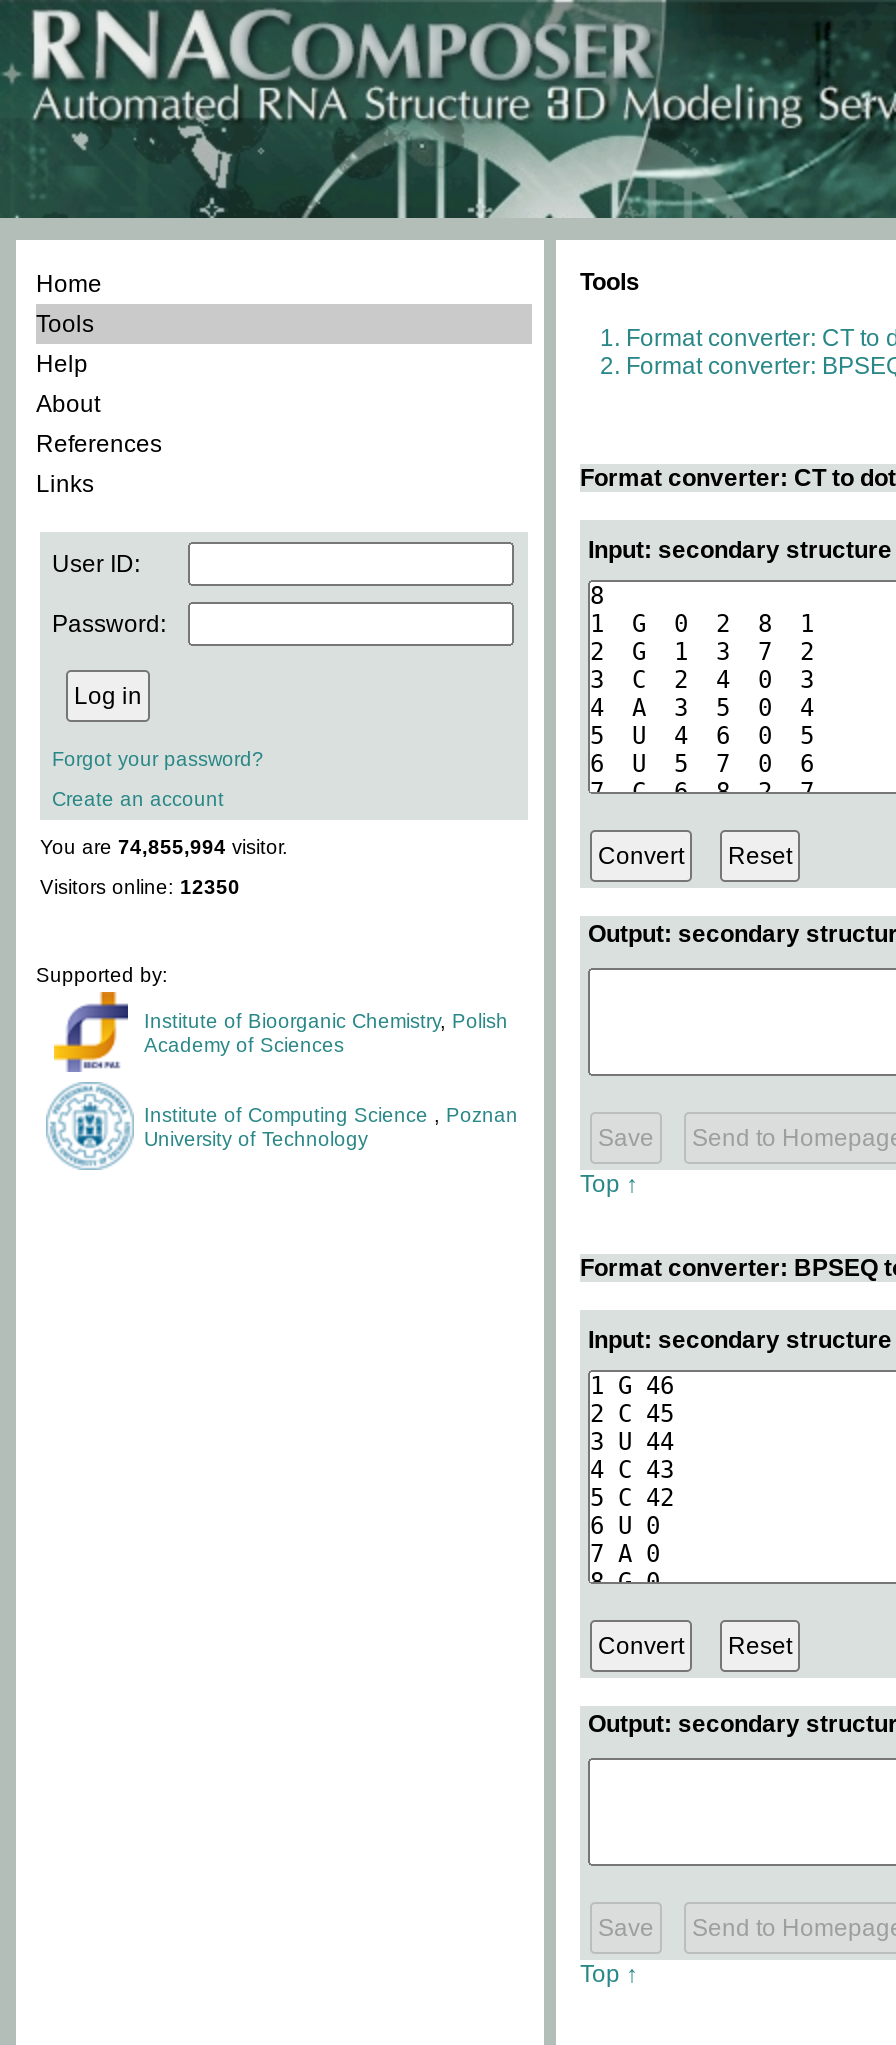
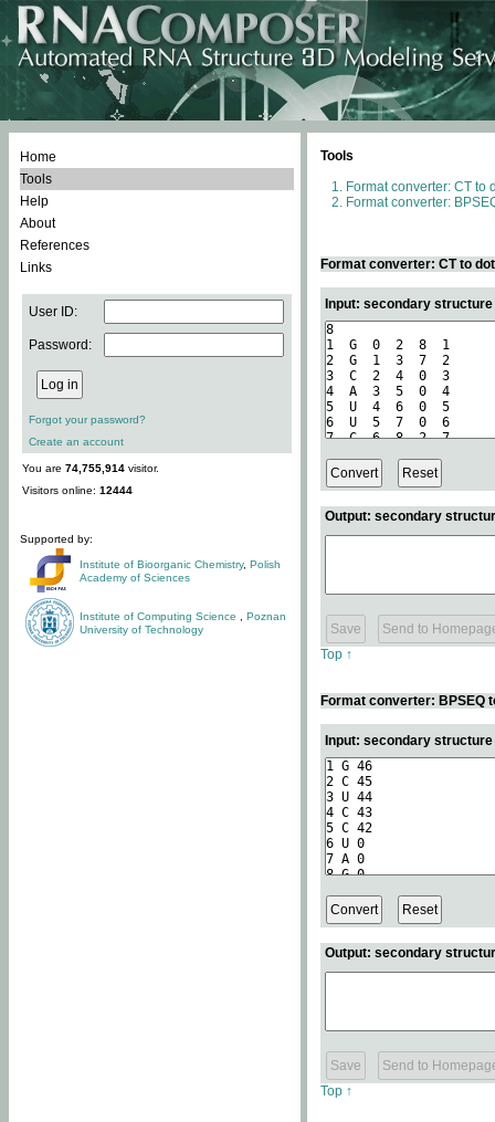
- You are 74,855,994 visitor.
+ You are 74,755,914 visitor.

- Visitors online: 12350
+ Visitors online: 12444
